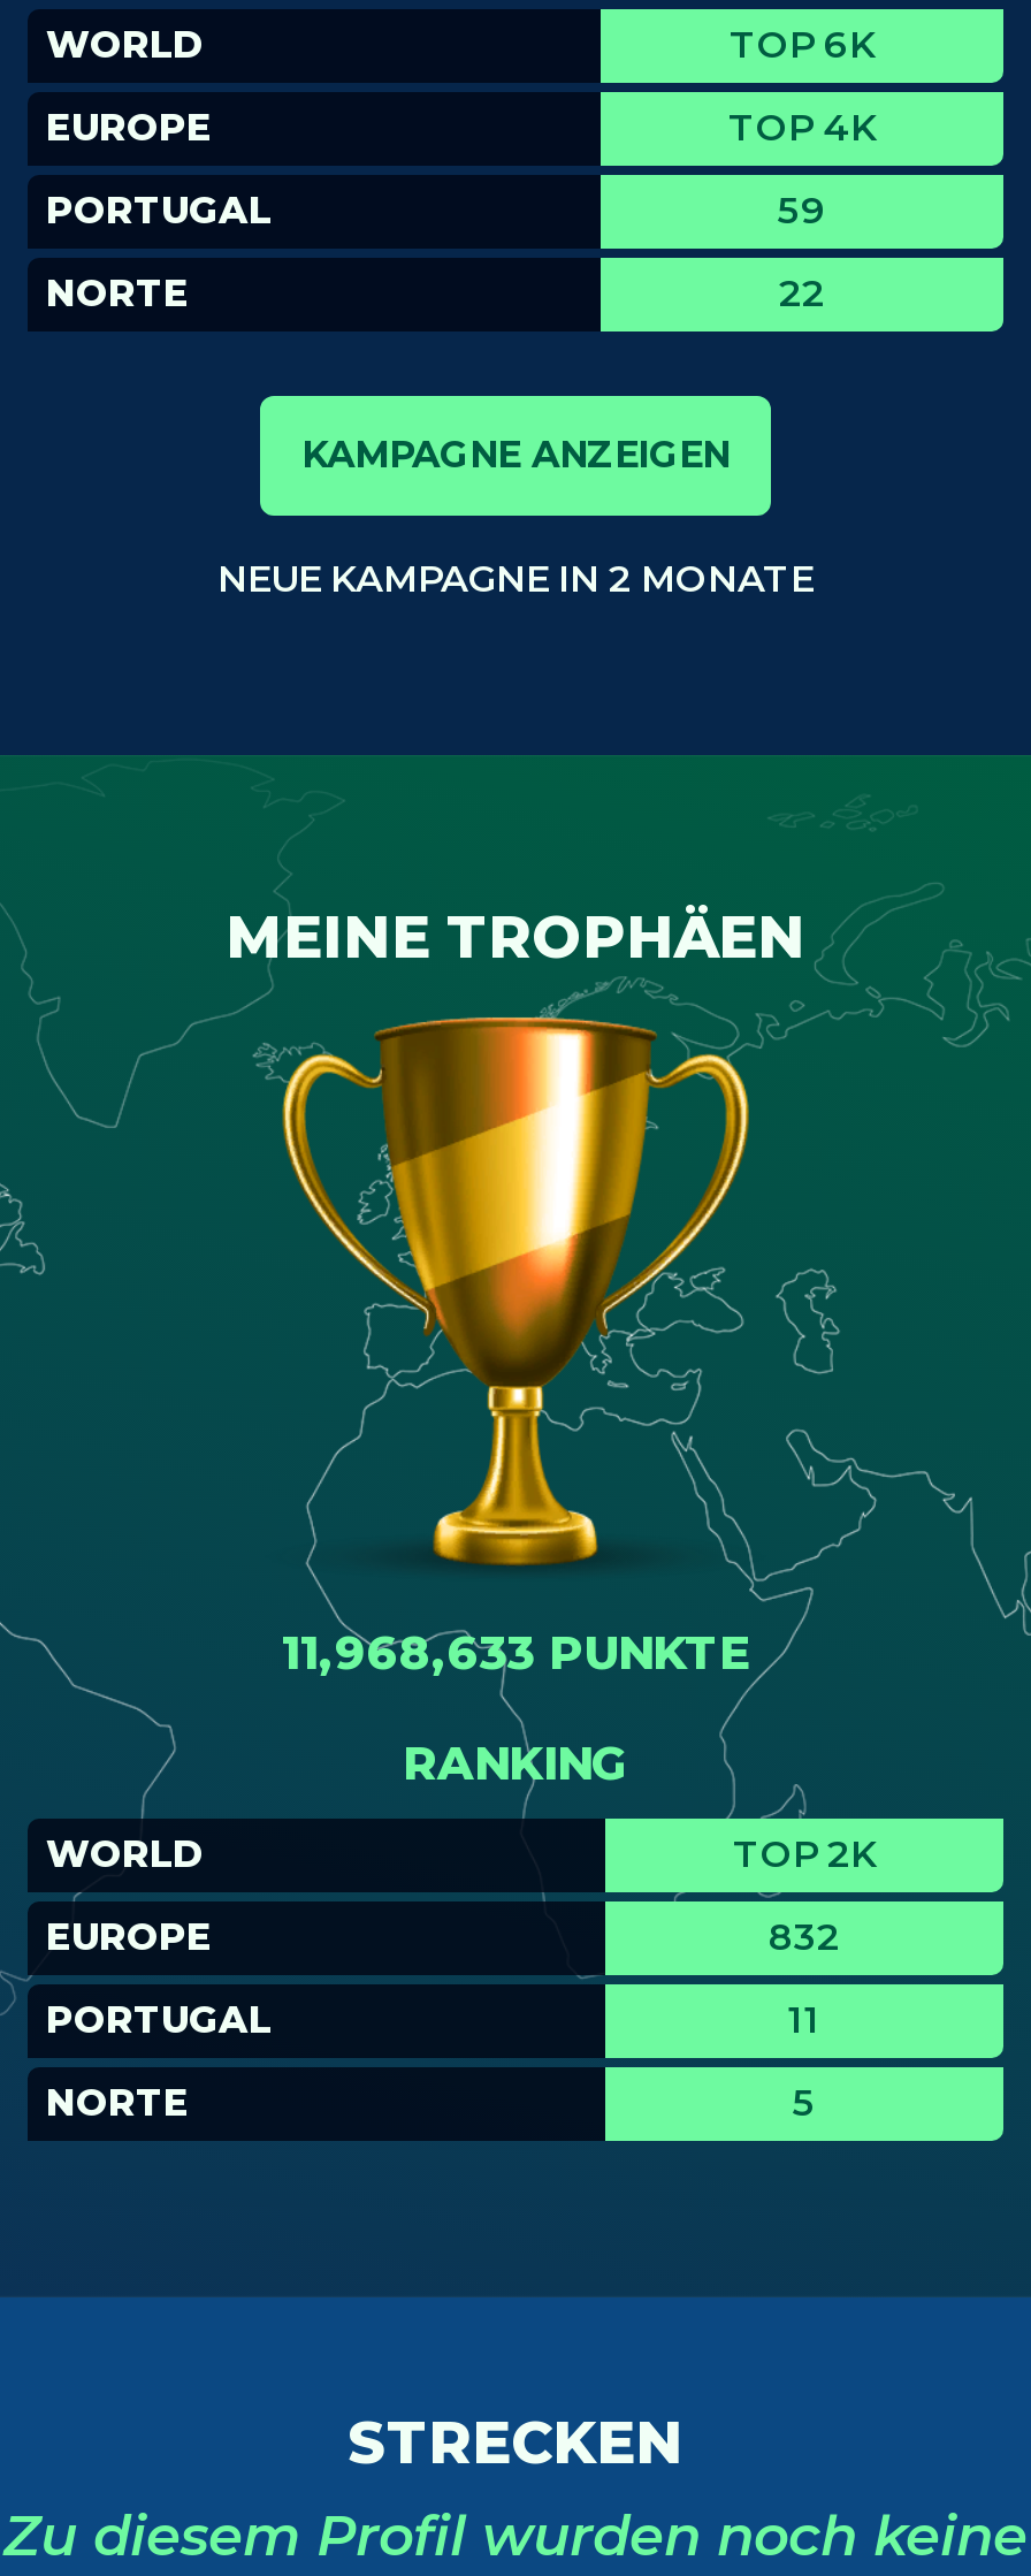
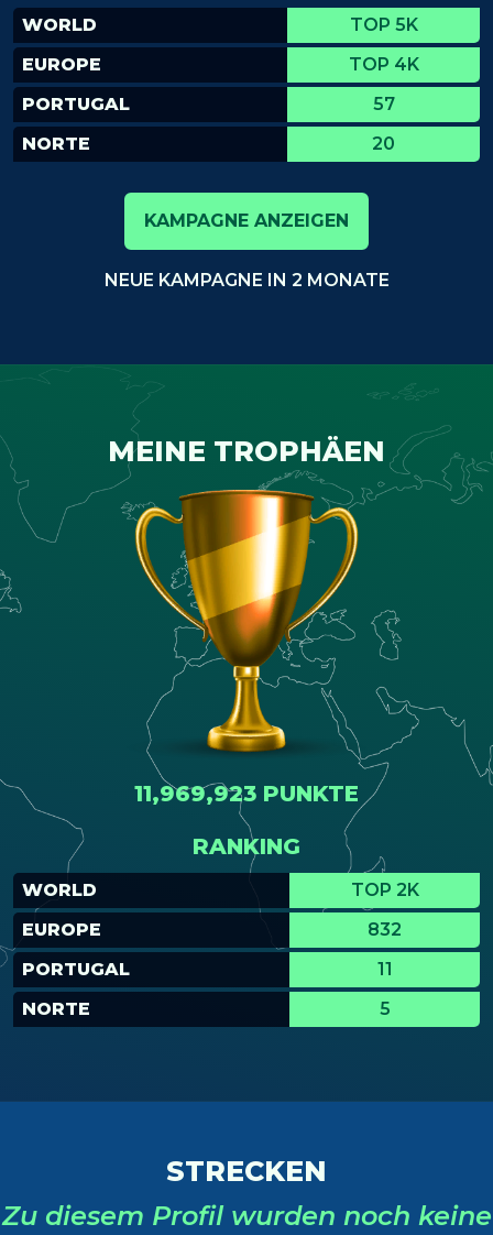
- TOP 6K
+ TOP 5K

- 59
+ 57

- 22
+ 20

- 11,968,633 PUNKTE
+ 11,969,923 PUNKTE
